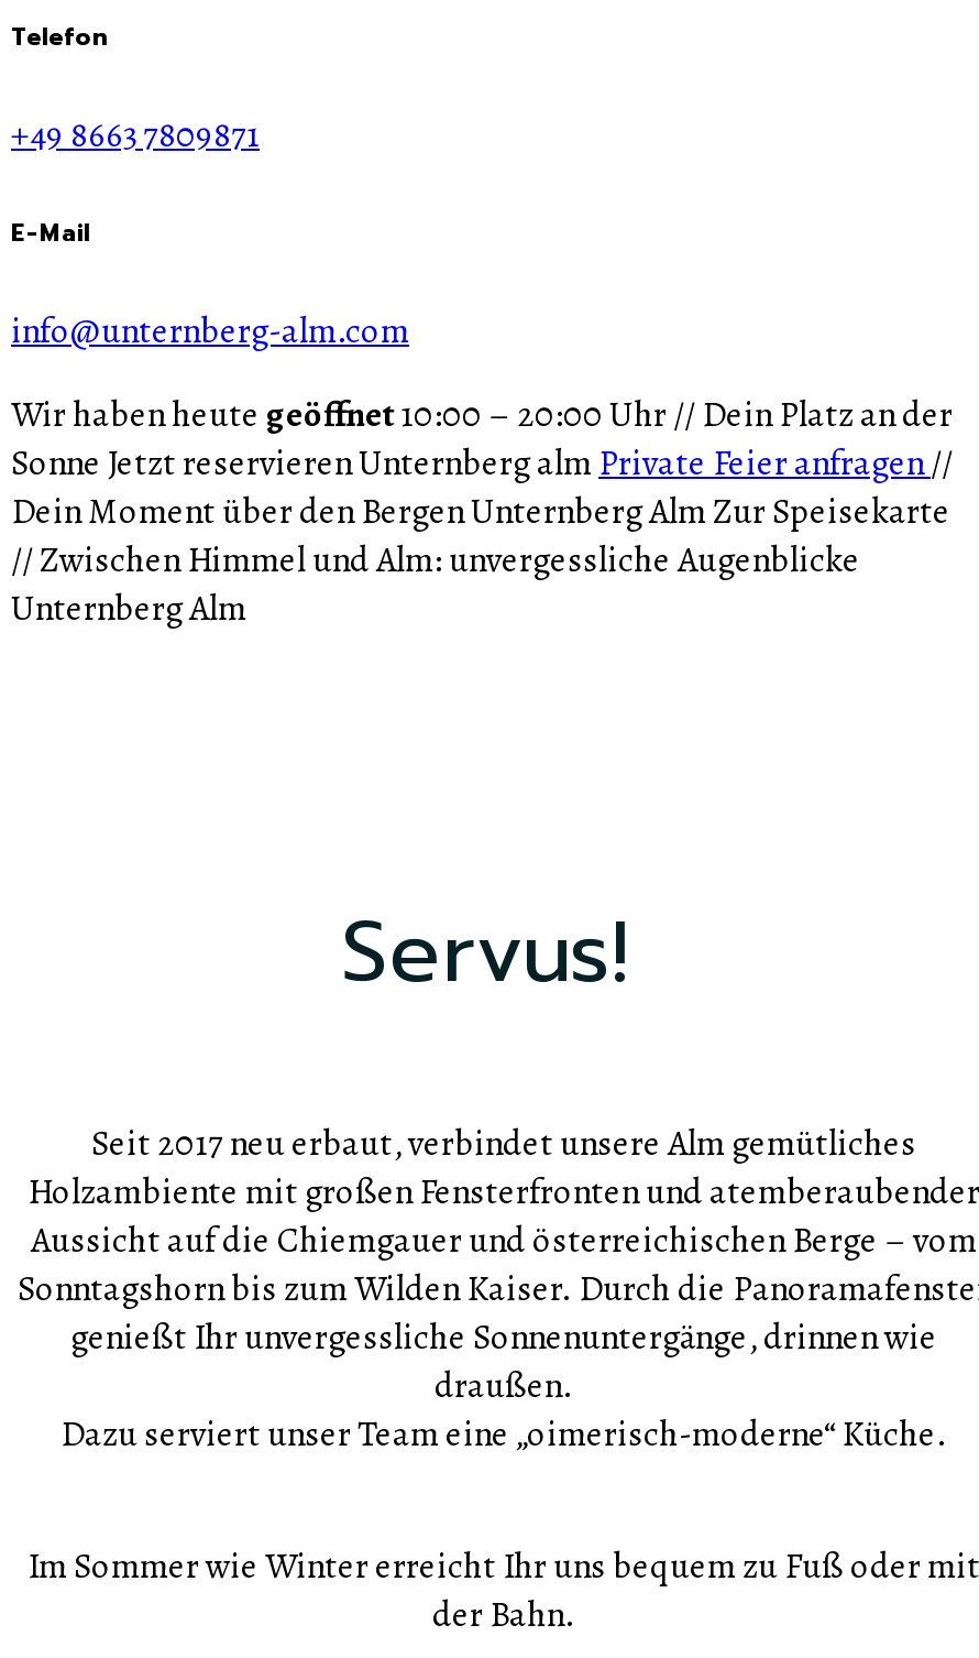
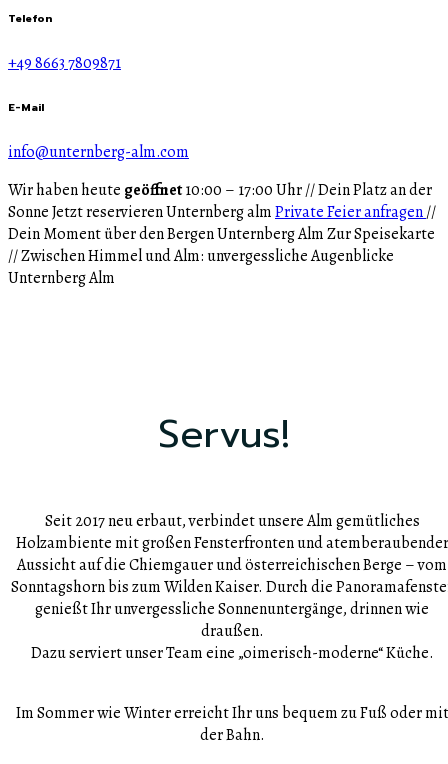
- Wir haben heute geöffnet10:00 – 20:00 Uhr // Dein Platz an der
+ Wir haben heute geöffnet10:00 – 17:00 Uhr // Dein Platz an der
